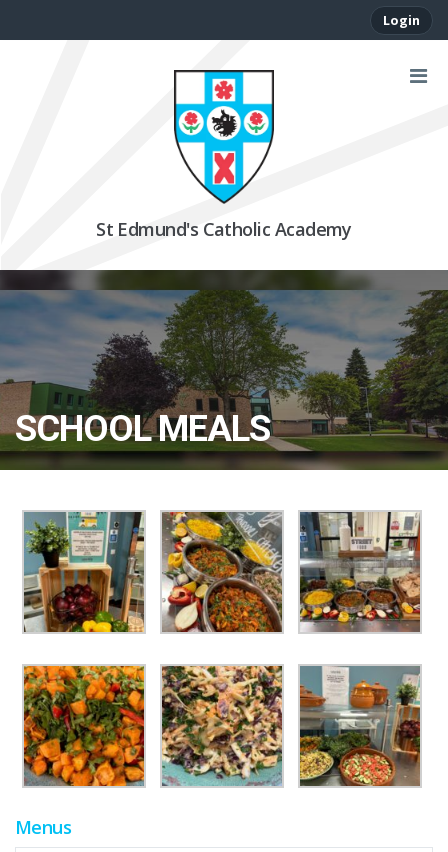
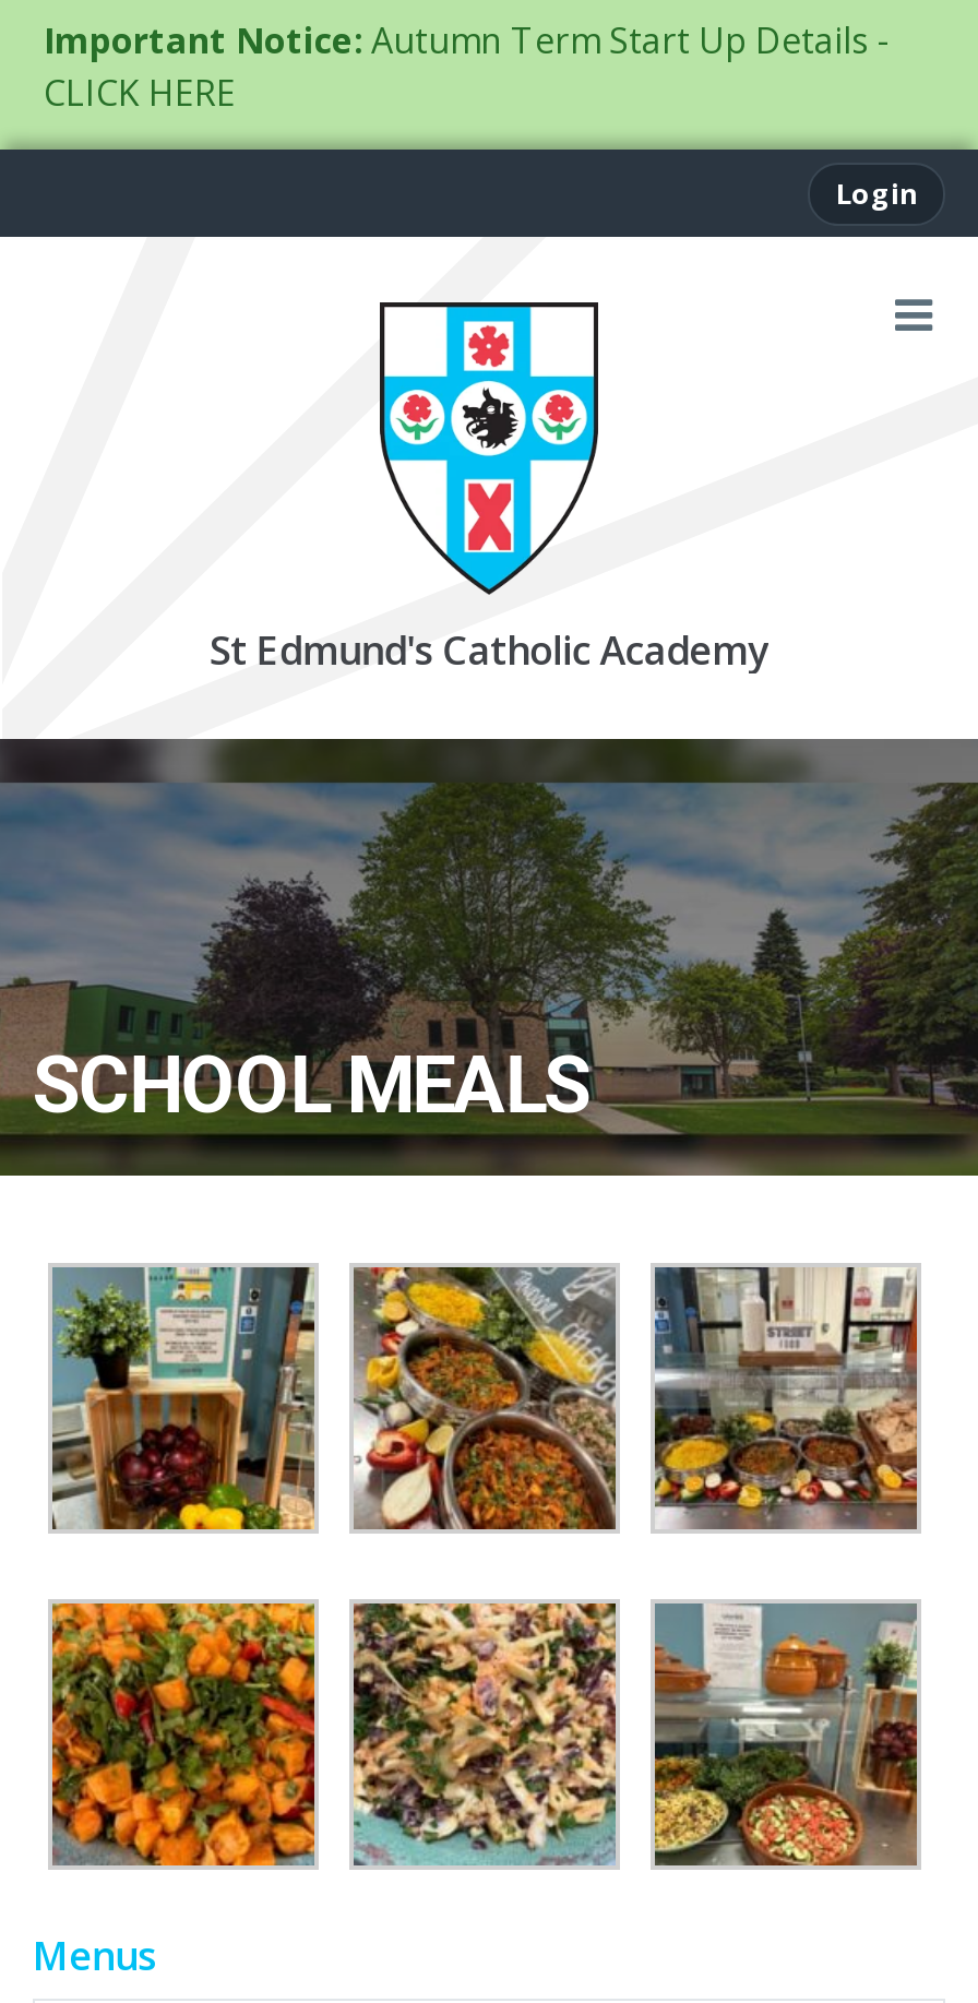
+ Important Notice: Autumn Term Start Up Details -
+ CLICK HERE
